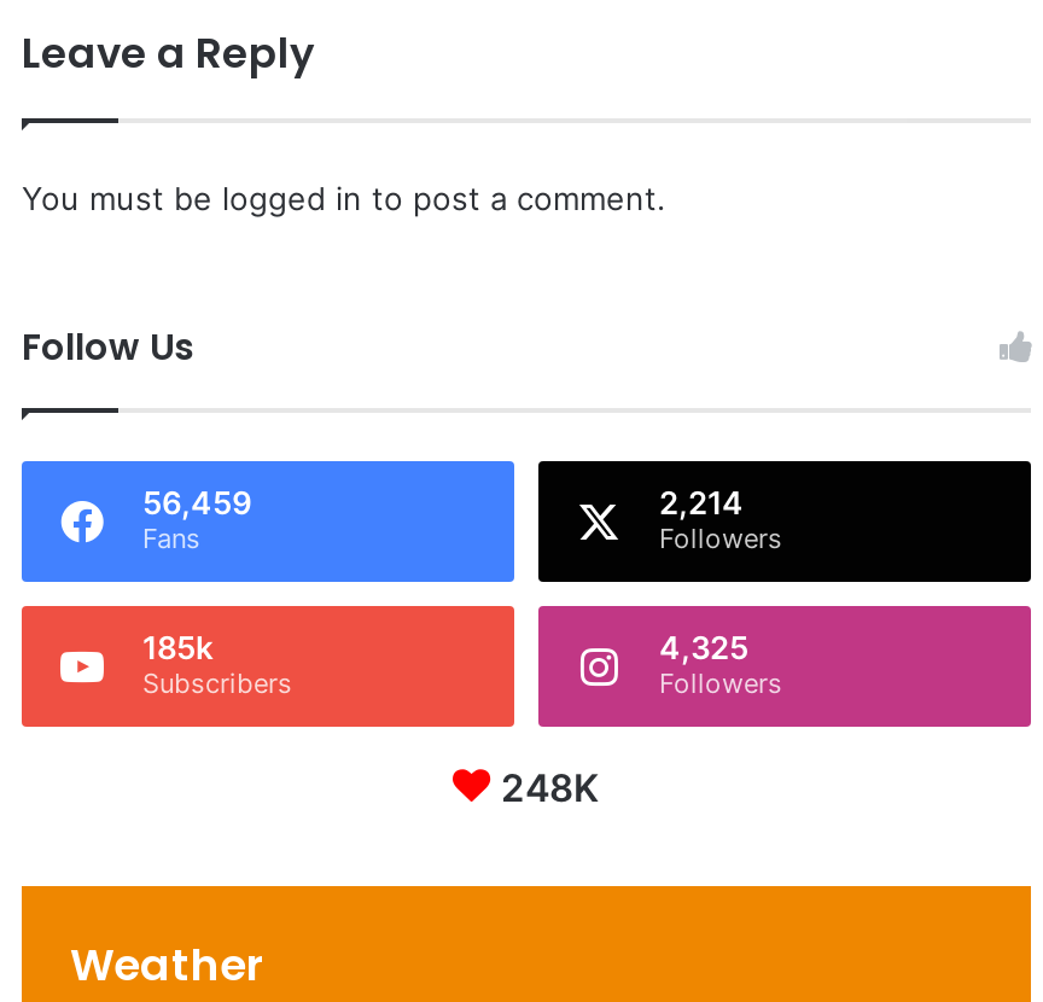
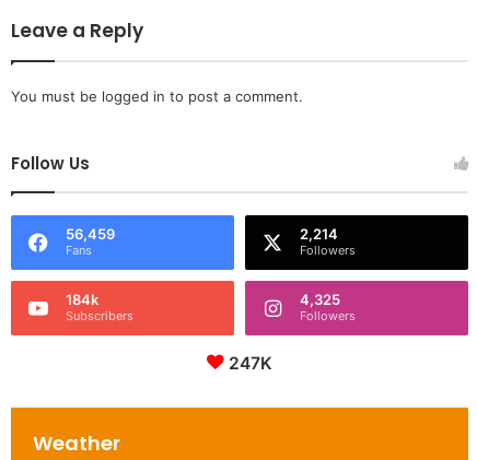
- 185k
+ 184k

- 248K
+ 247K
